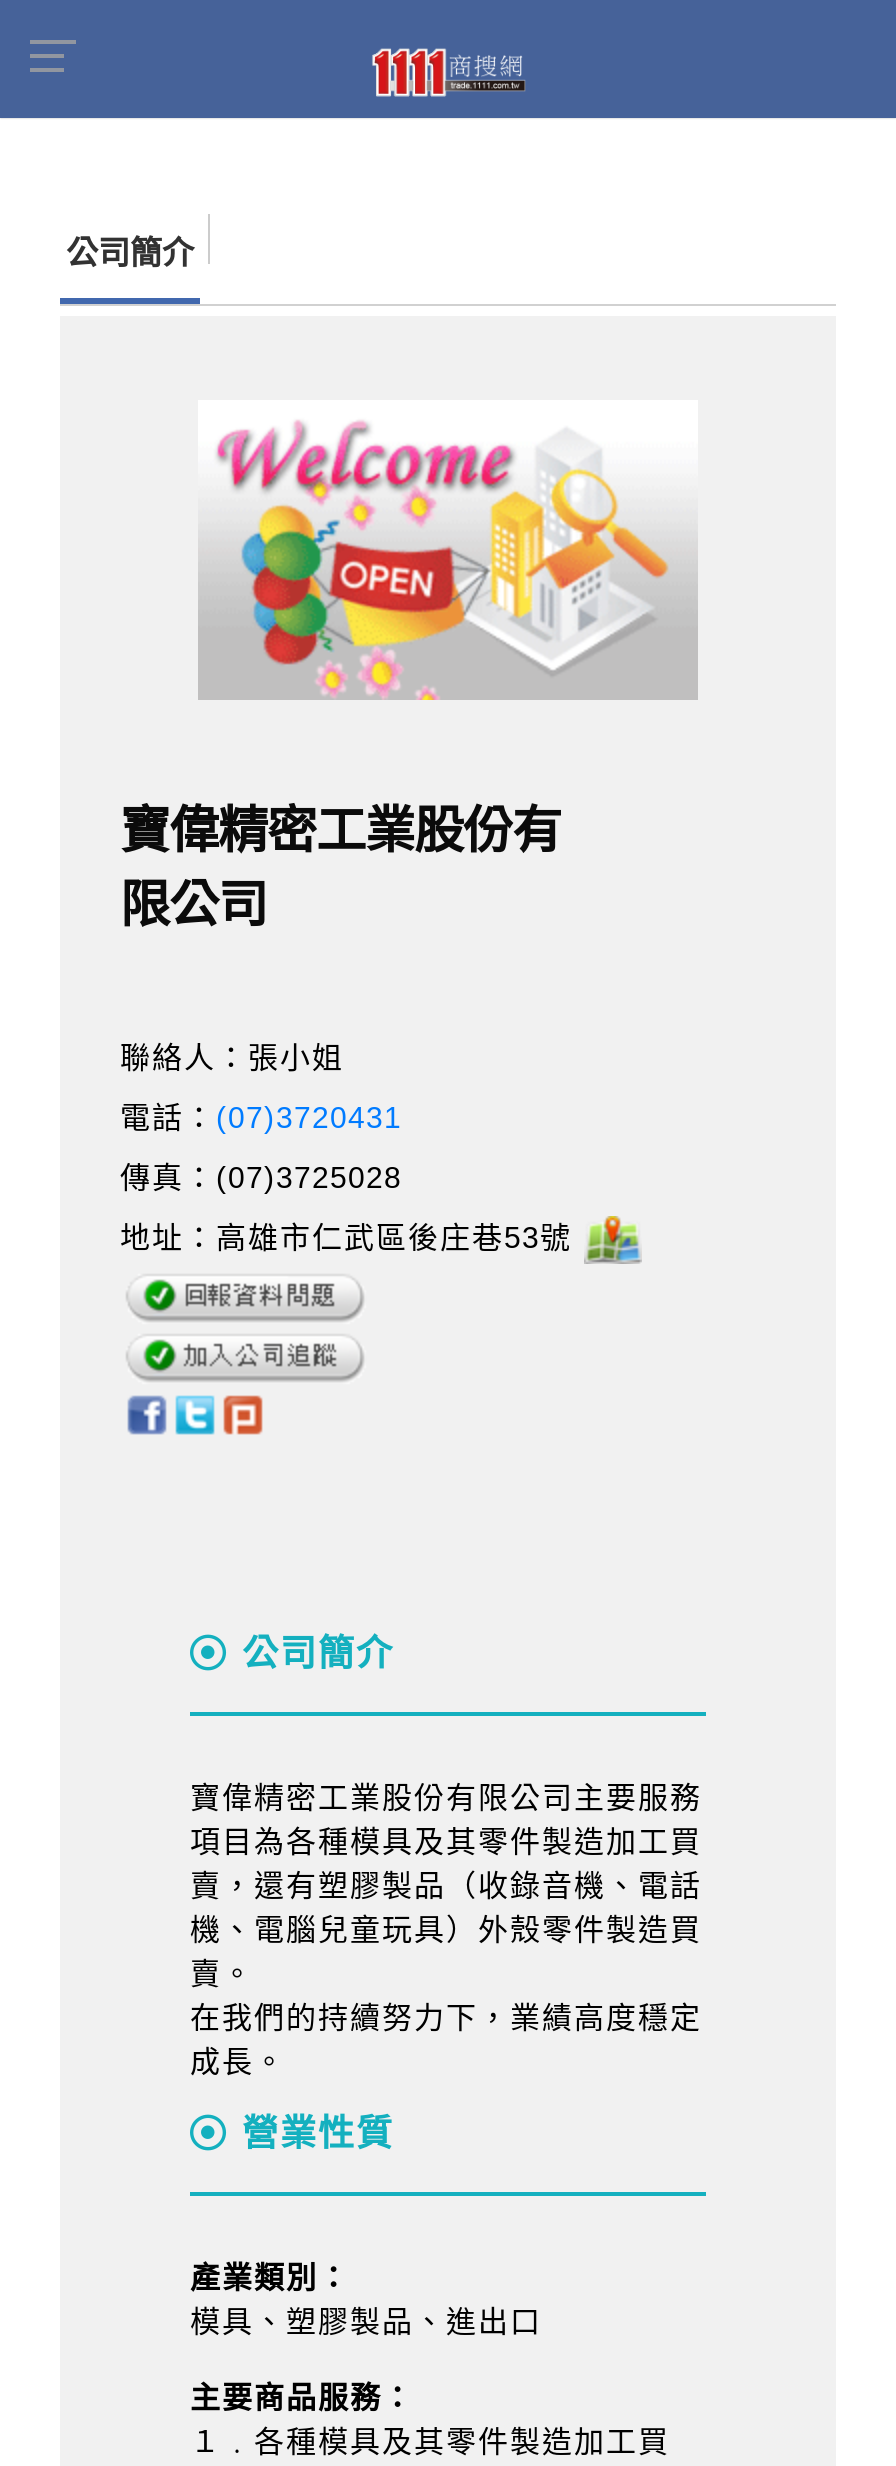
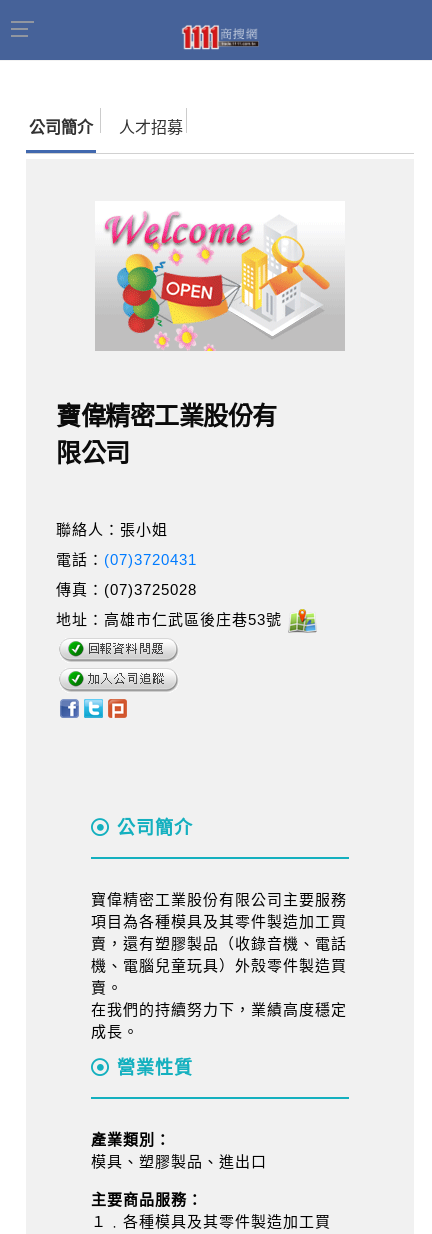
+ 人才招募
